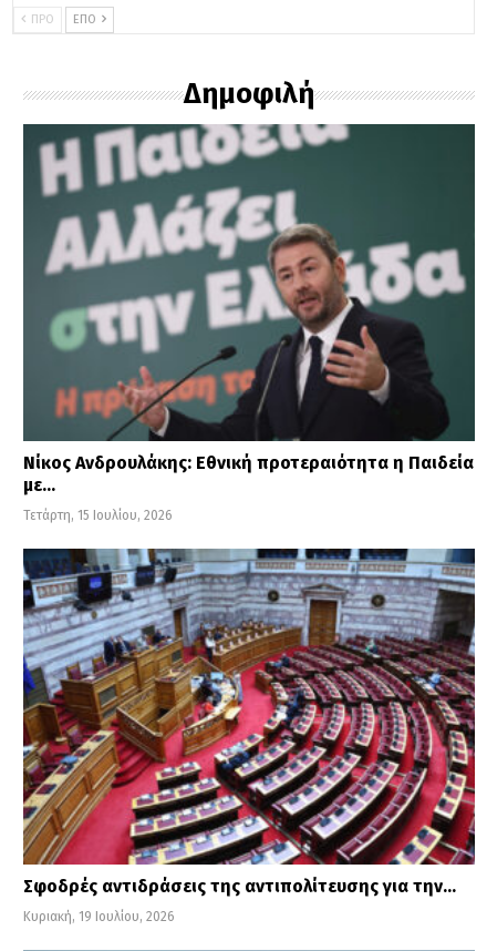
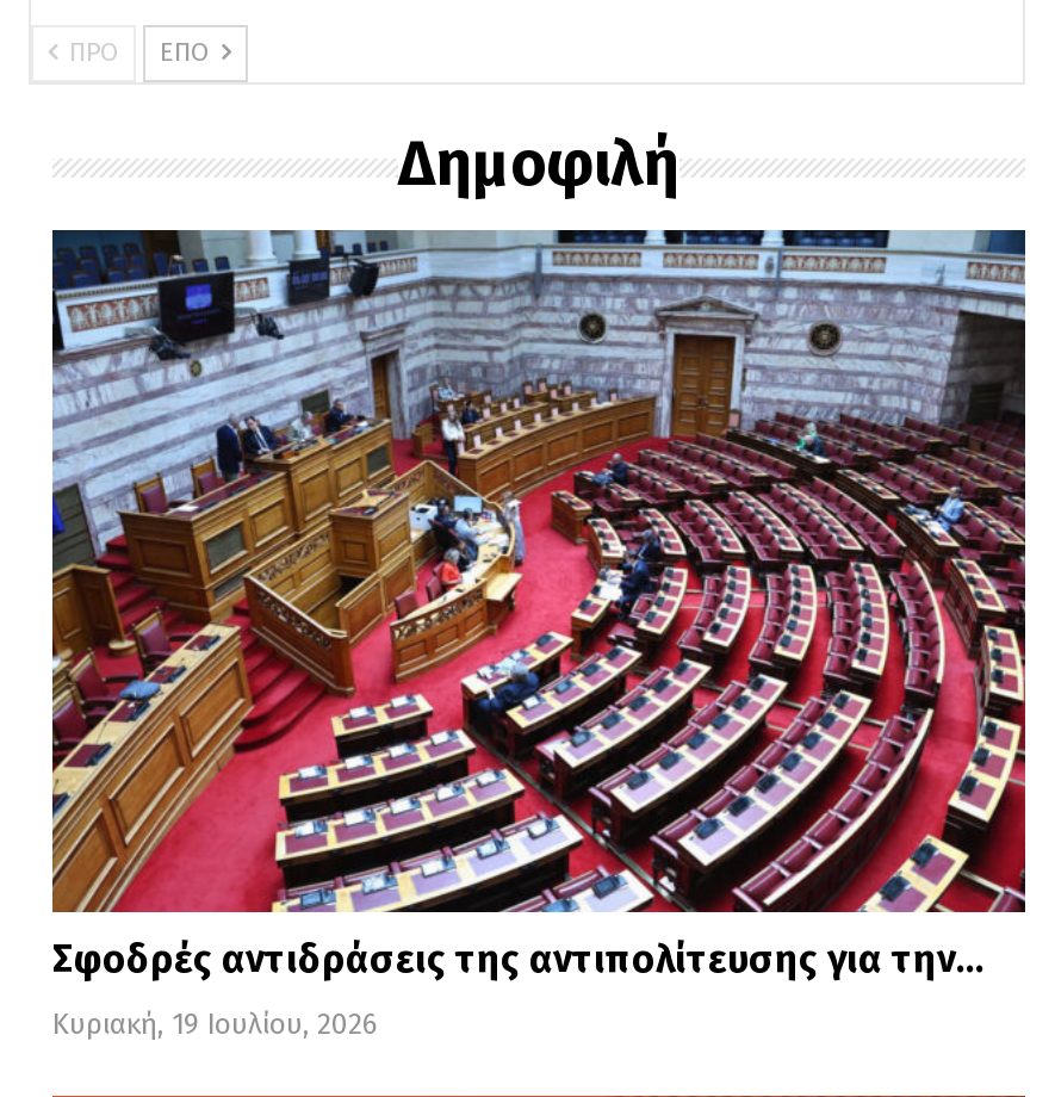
- [image]
- Νίκος Ανδρουλάκης: Εθνική προτεραιότητα η Παιδεία
- με…
- Τετάρτη, 15 Ιουλίου, 2026

moved up: [image]
